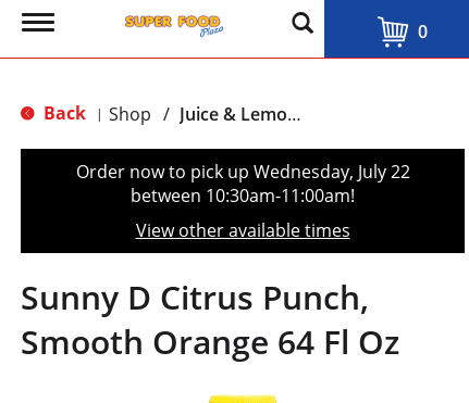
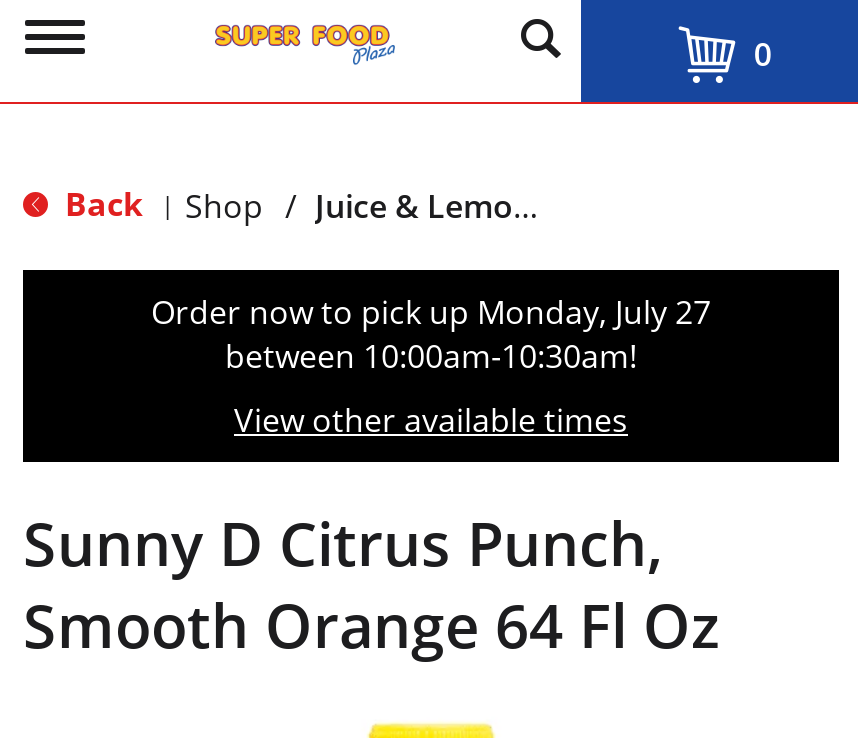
- Order now to pick up Wednesday, July 22
+ Order now to pick up Monday, July 27

- between 10:30am-11:00am!
+ between 10:00am-10:30am!
